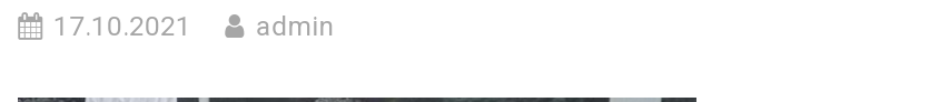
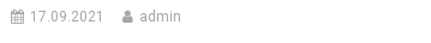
- 17.10.2021
+ 17.09.2021
